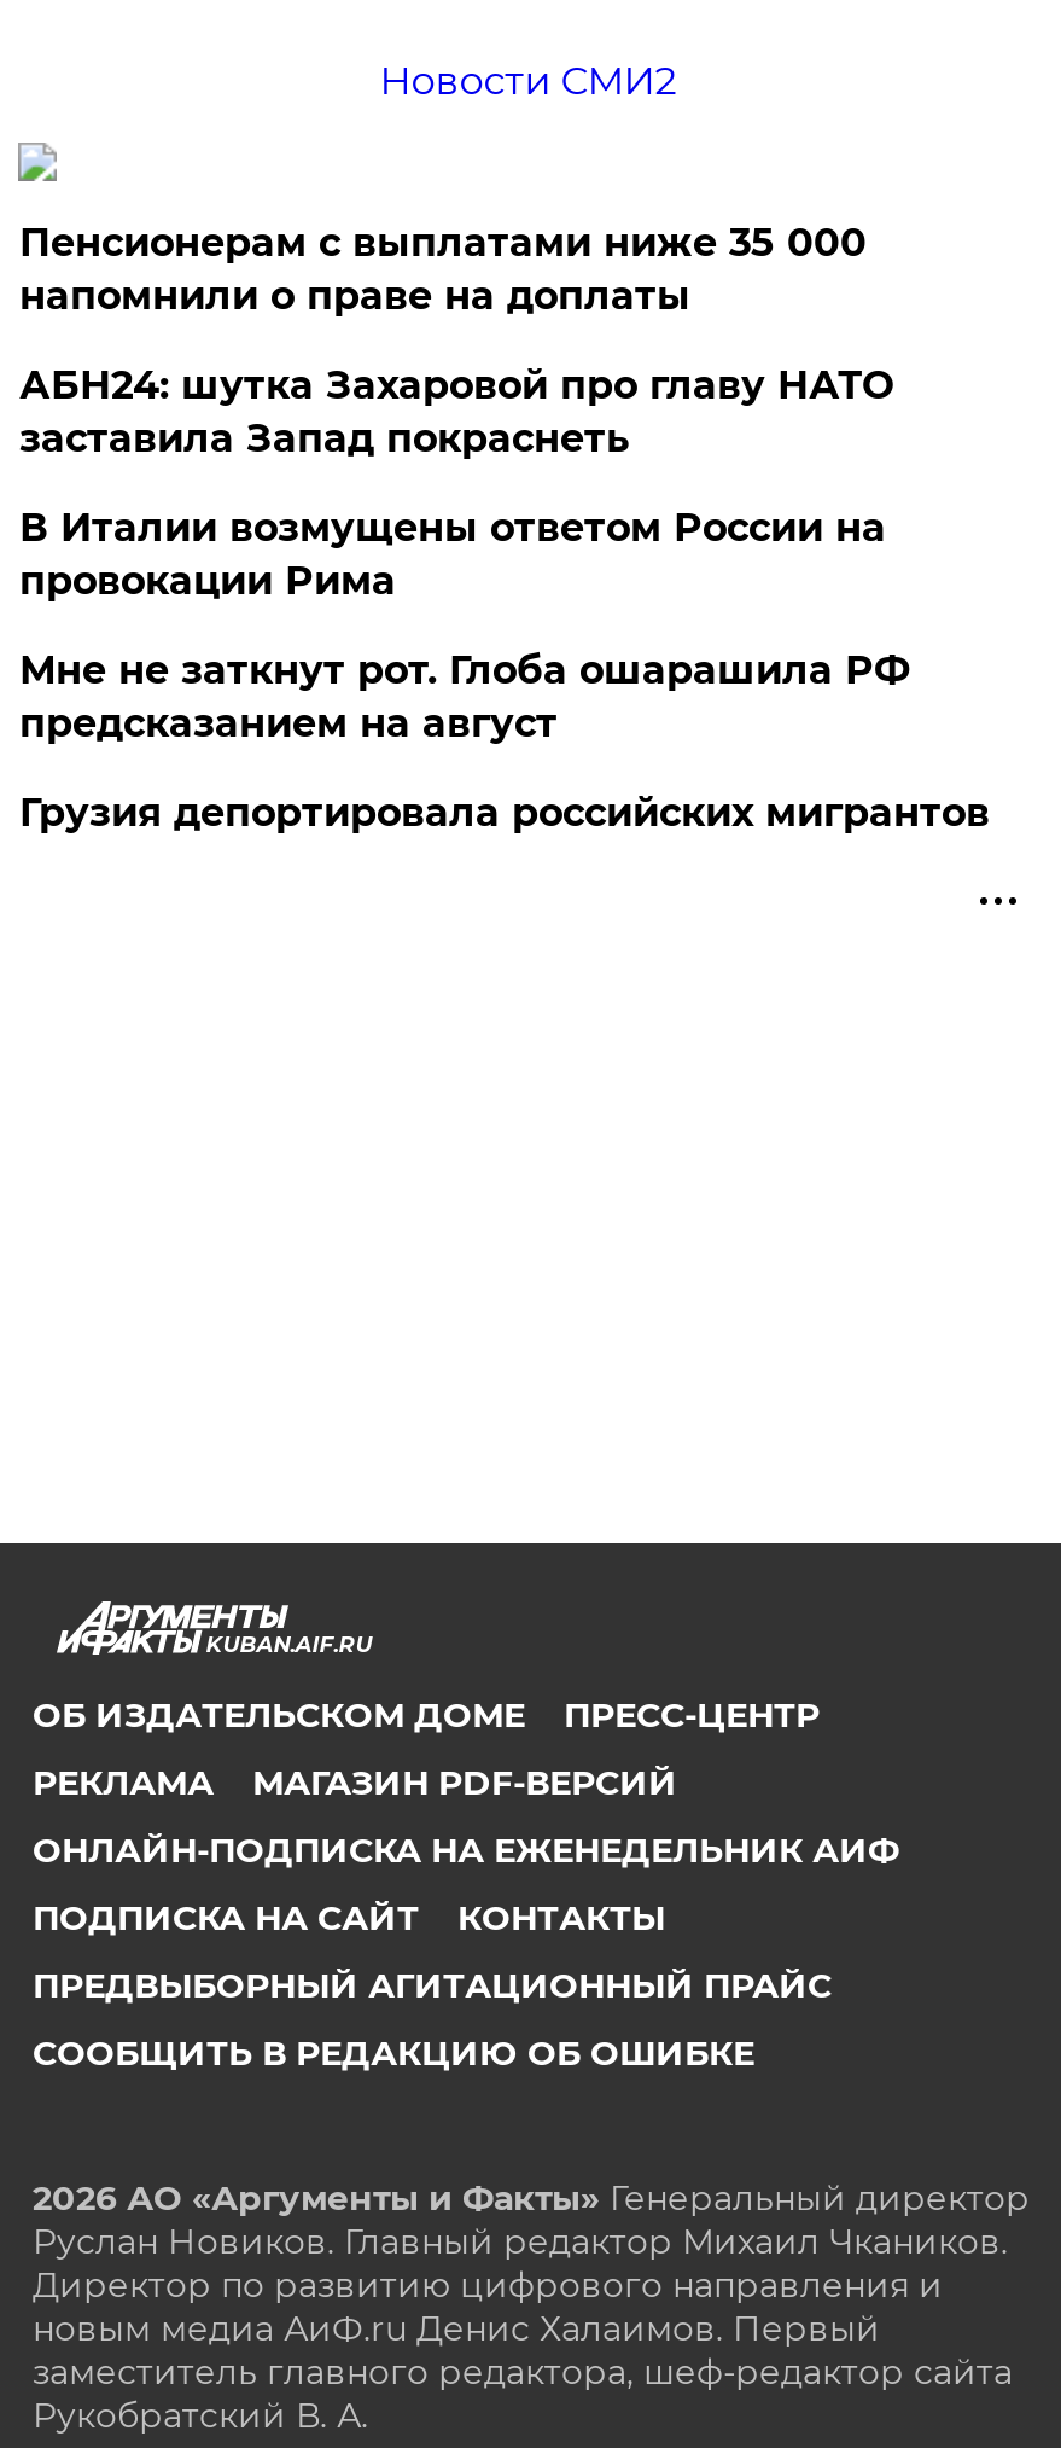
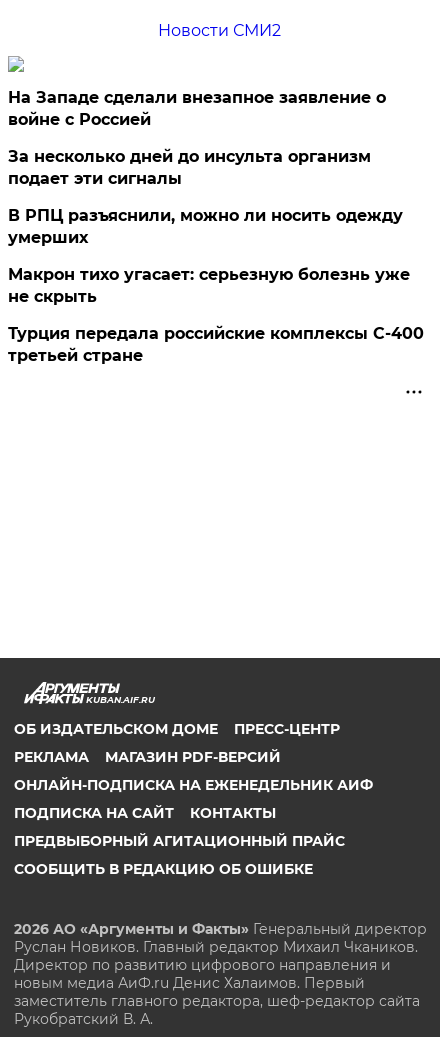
- Пенсионерам с выплатами ниже 35 000
- напомнили о праве на доплаты
+ На Западе сделали внезапное заявление о
+ войне с Россией

- АБН24: шутка Захаровой про главу НАТО
- заставила Запад покраснеть
+ За несколько дней до инсульта организм
+ подает эти сигналы

- В Италии возмущены ответом России на
- провокации Рима
+ В РПЦ разъяснили, можно ли носить одежду
+ умерших

- Мне не заткнут рот. Глоба ошарашила РФ
- предсказанием на август
+ Макрон тихо угасает: серьезную болезнь уже
+ не скрыть

- Грузия депортировала российских мигрантов
+ Турция передала российские комплексы С-400
+ третьей стране
